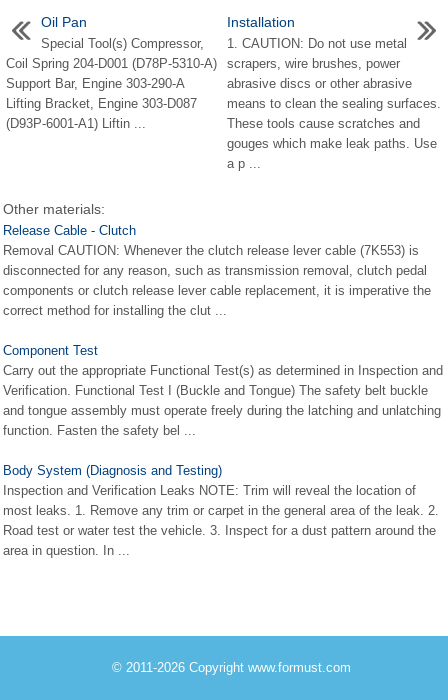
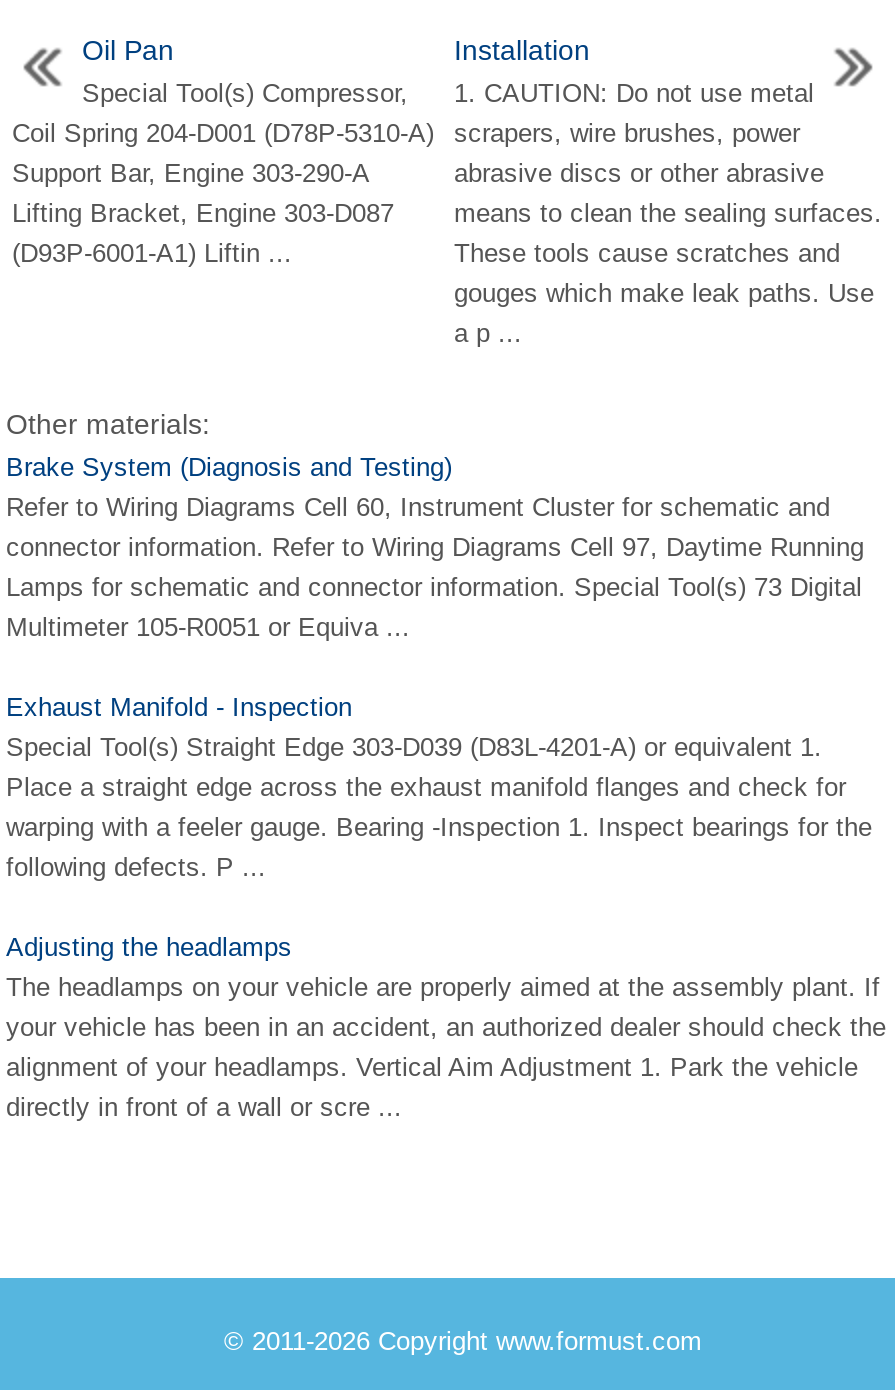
- Release Cable - Clutch
- Removal CAUTION: Whenever the clutch release lever cable (7K553) is
- disconnected for any reason, such as transmission removal, clutch pedal
- components or clutch release lever cable replacement, it is imperative the
- correct method for installing the clut ...
+ Brake System (Diagnosis and Testing)
+ Refer to Wiring Diagrams Cell 60, Instrument Cluster for schematic and
+ connector information. Refer to Wiring Diagrams Cell 97, Daytime Running
+ Lamps for schematic and connector information. Special Tool(s) 73 Digital
+ Multimeter 105-R0051 or Equiva ...

- Component Test
- Carry out the appropriate Functional Test(s) as determined in Inspection and
- Verification. Functional Test I (Buckle and Tongue) The safety belt buckle
- and tongue assembly must operate freely during the latching and unlatching
- function. Fasten the safety bel ...
+ Exhaust Manifold - Inspection
+ Special Tool(s) Straight Edge 303-D039 (D83L-4201-A) or equivalent 1.
+ Place a straight edge across the exhaust manifold flanges and check for
+ warping with a feeler gauge. Bearing -Inspection 1. Inspect bearings for the
+ following defects. P ...

- Body System (Diagnosis and Testing)
- Inspection and Verification Leaks NOTE: Trim will reveal the location of
- most leaks. 1. Remove any trim or carpet in the general area of the leak. 2.
- Road test or water test the vehicle. 3. Inspect for a dust pattern around the
- area in question. In ...
+ Adjusting the headlamps
+ The headlamps on your vehicle are properly aimed at the assembly plant. If
+ your vehicle has been in an accident, an authorized dealer should check the
+ alignment of your headlamps. Vertical Aim Adjustment 1. Park the vehicle
+ directly in front of a wall or scre ...
